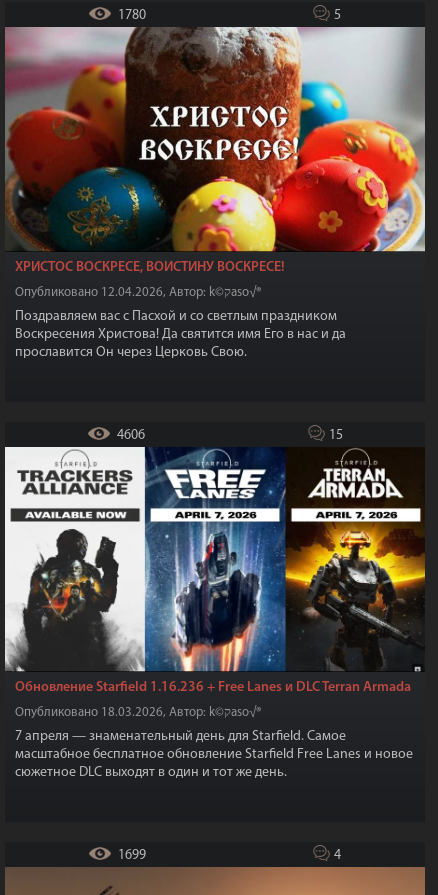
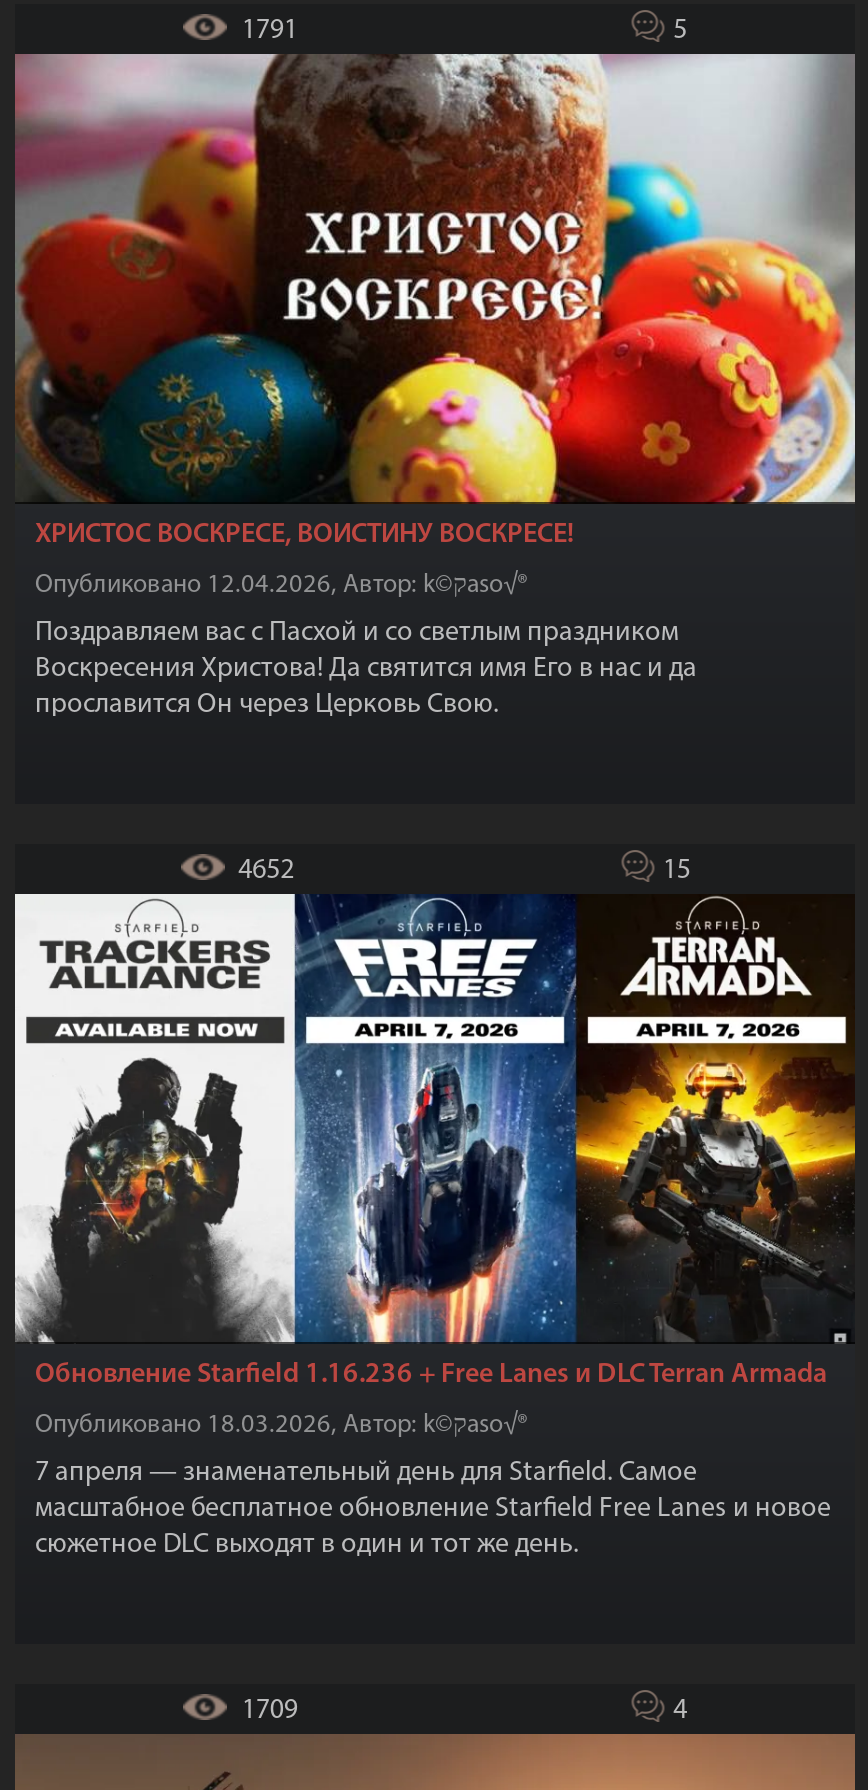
- 1780
+ 1791

- 4606
+ 4652

- 1699
+ 1709
